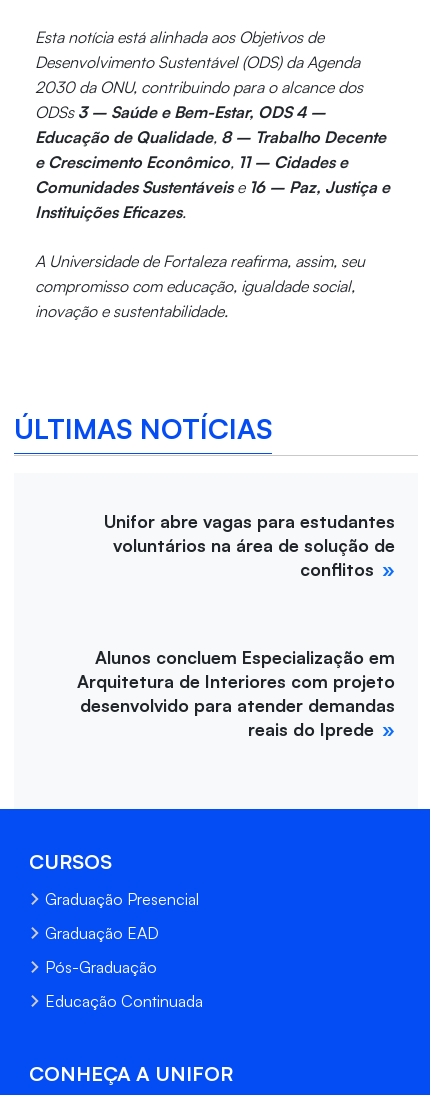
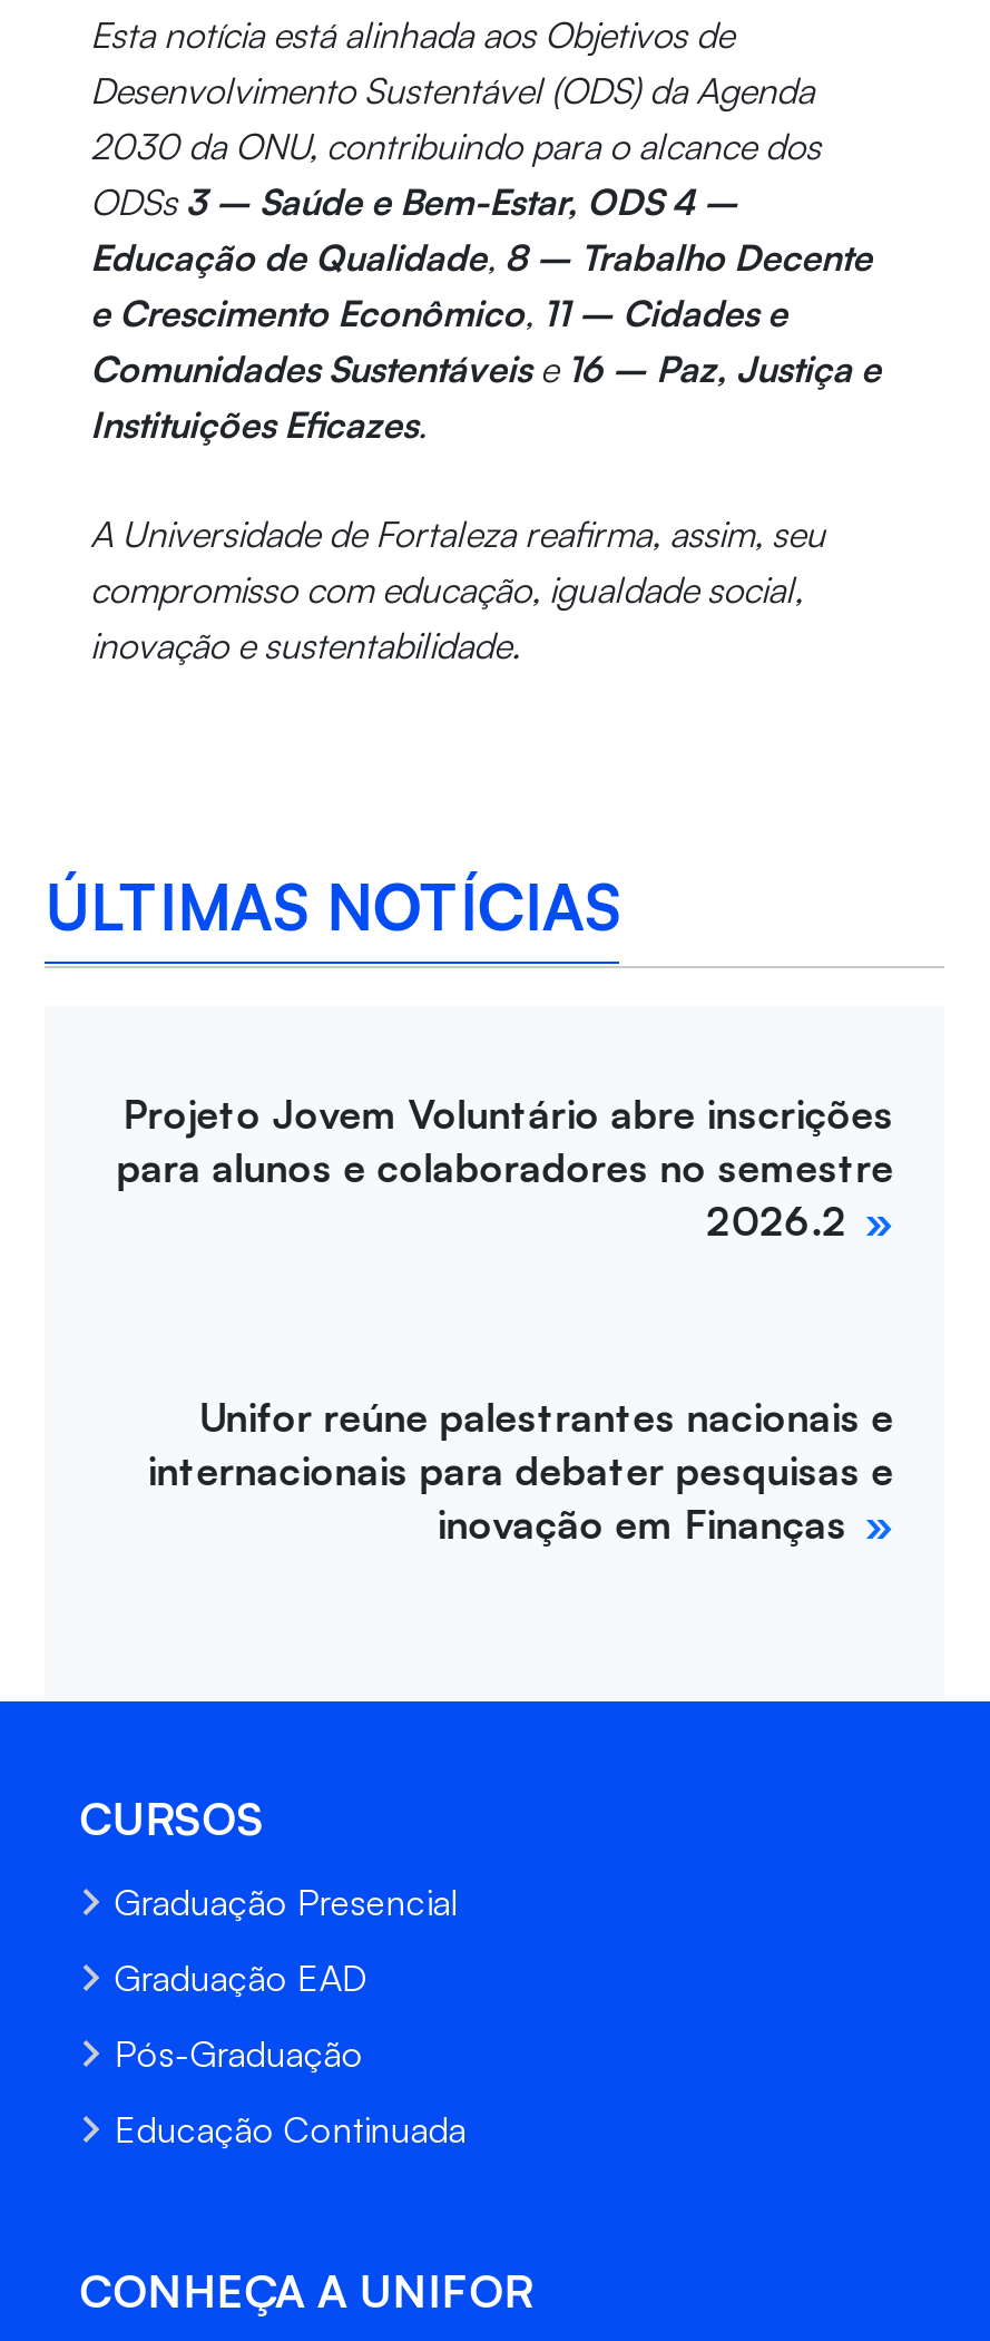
- Unifor abre vagas para estudantes
- voluntários na área de solução de
- conflitos
+ Projeto Jovem Voluntário abre inscrições
+ para alunos e colaboradores no semestre
+ 2026.2

- Alunos concluem Especialização em
- Arquitetura de Interiores com projeto
- desenvolvido para atender demandas
- reais do Iprede
+ Unifor reúne palestrantes nacionais e
+ internacionais para debater pesquisas e
+ inovação em Finanças
